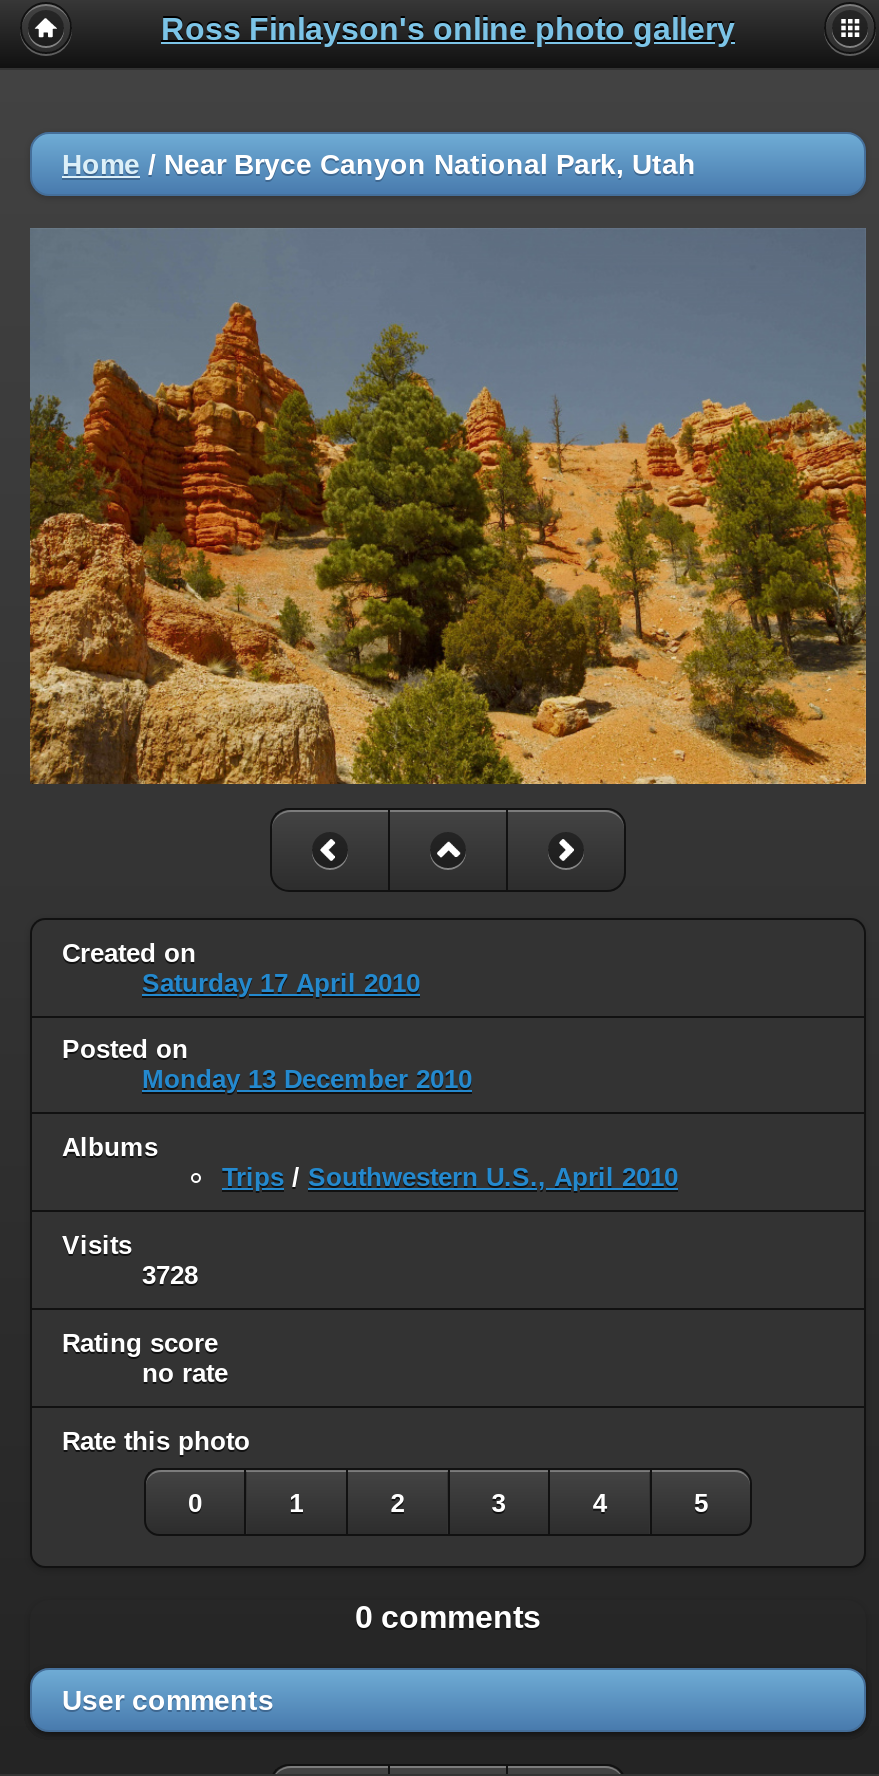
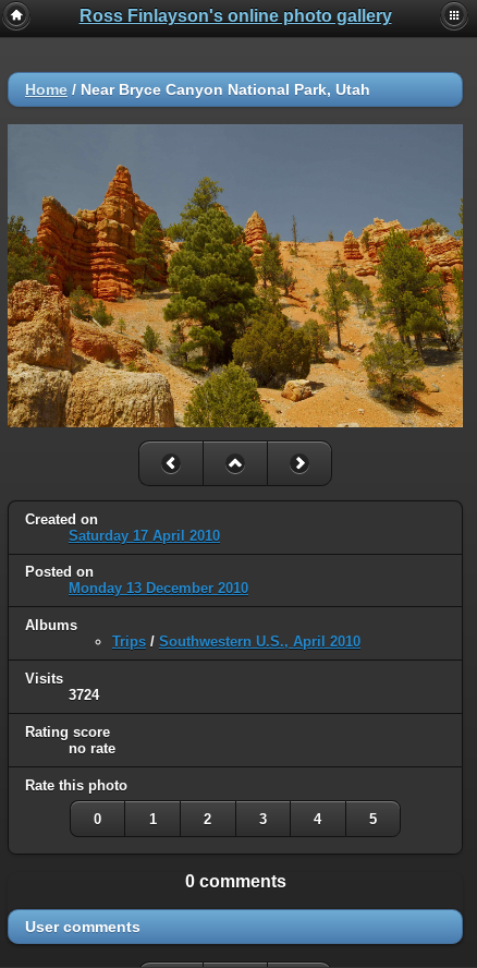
- 3728
+ 3724
